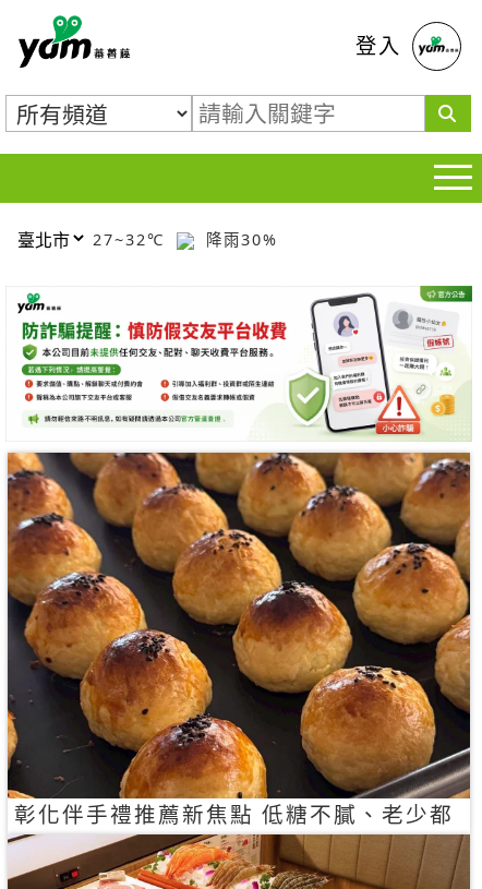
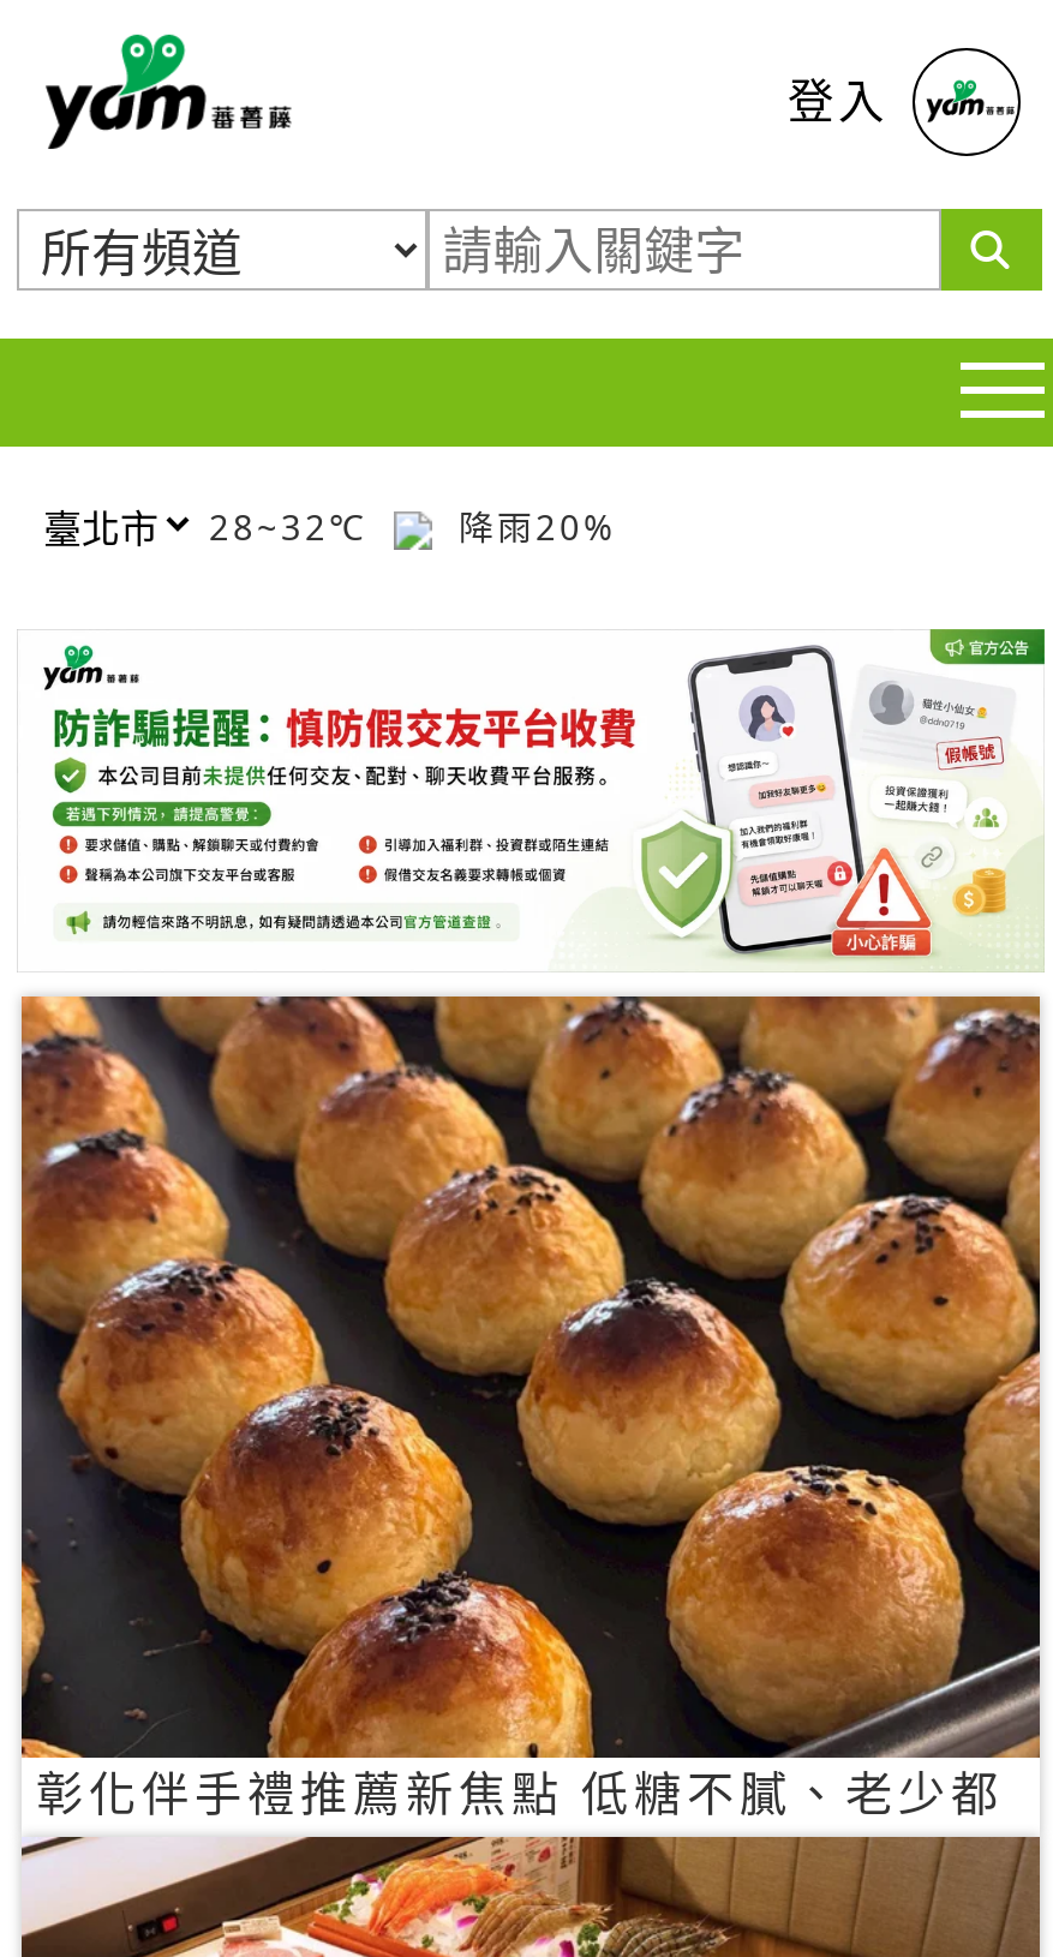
- 27~32℃
+ 28~32℃

- 降雨30%
+ 降雨20%
